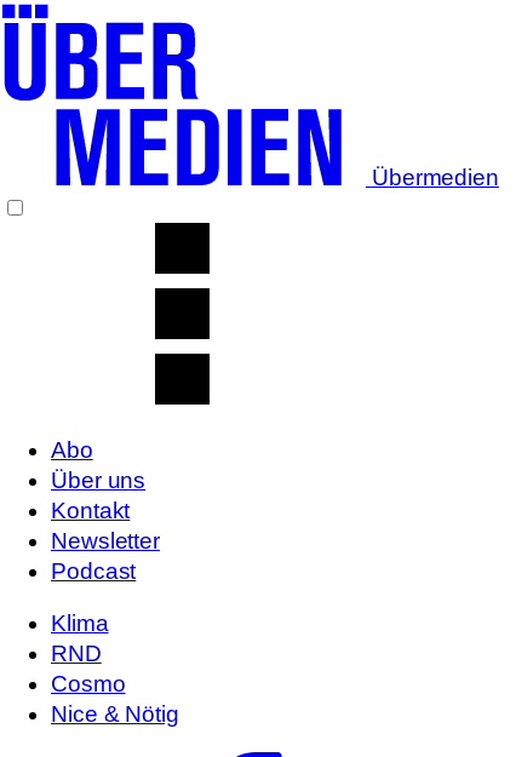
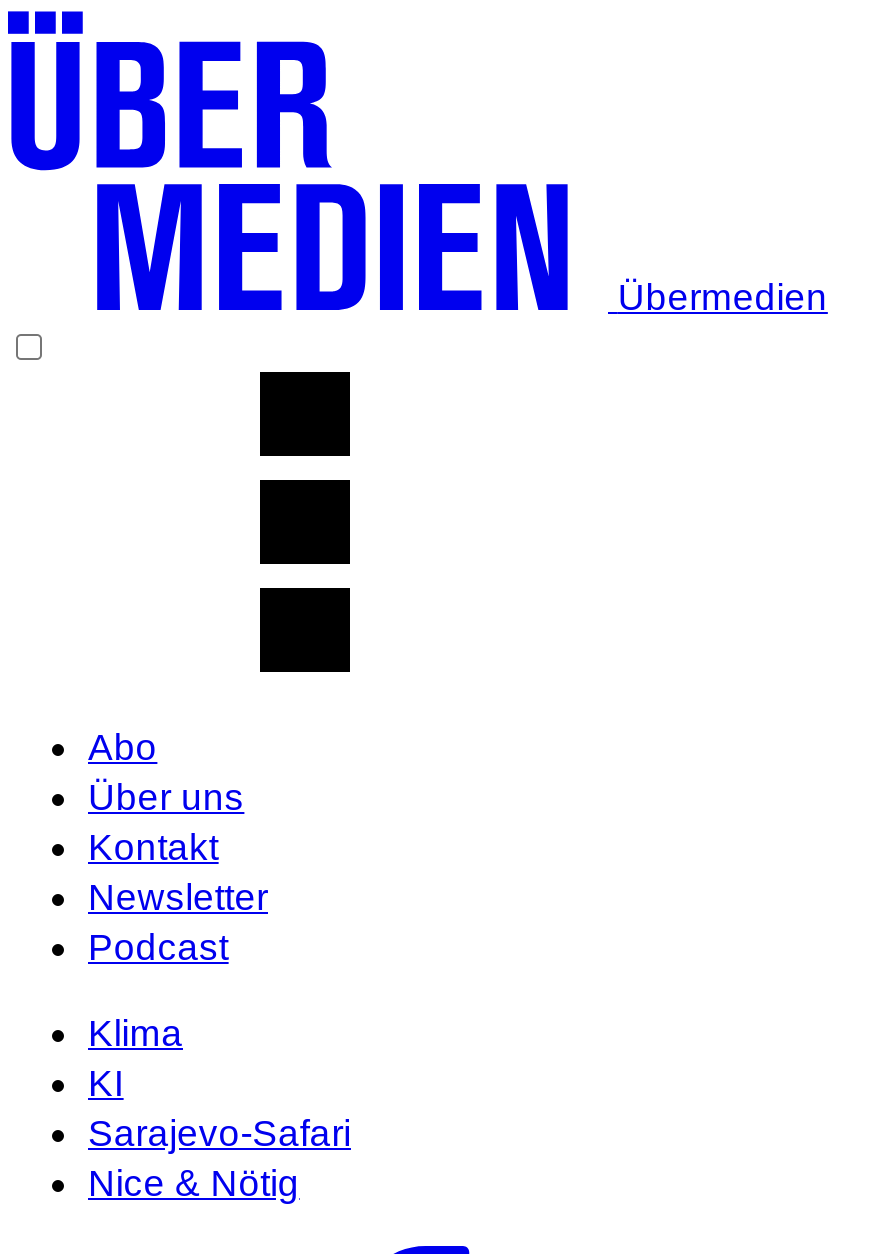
- RND
- Cosmo
+ KI
+ Sarajevo-Safari
